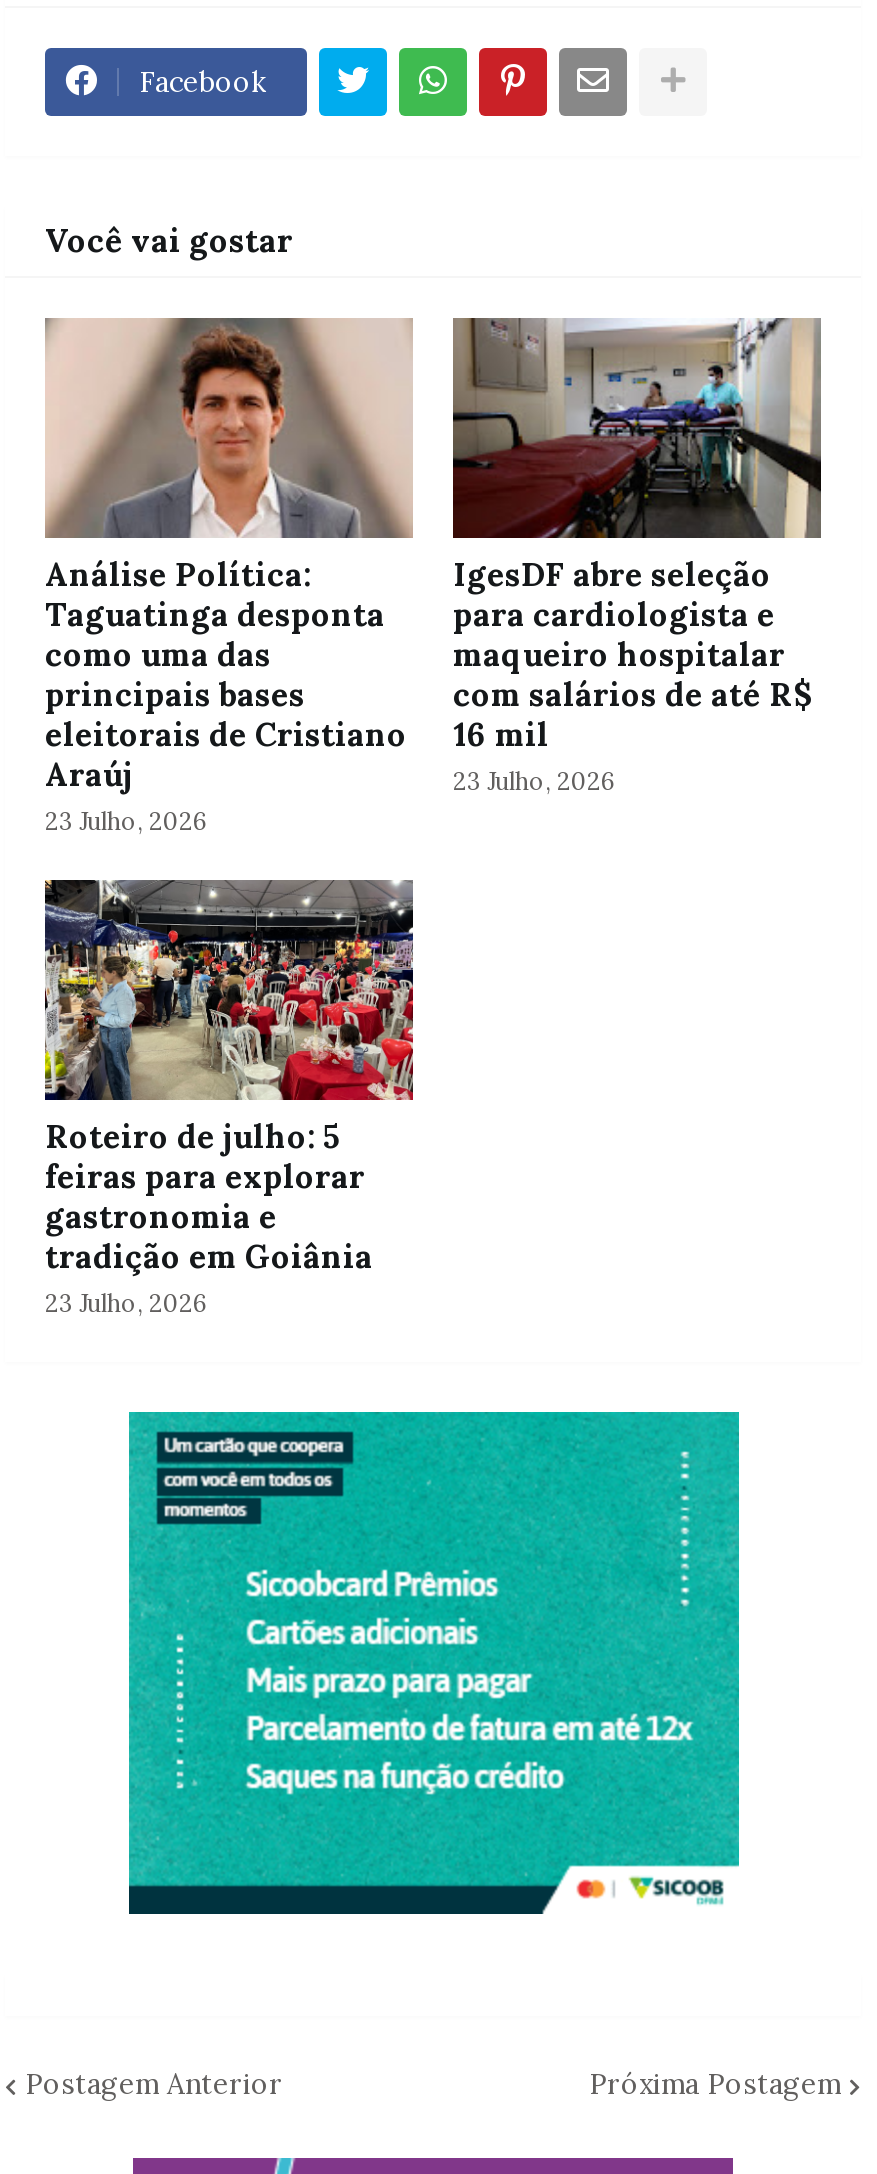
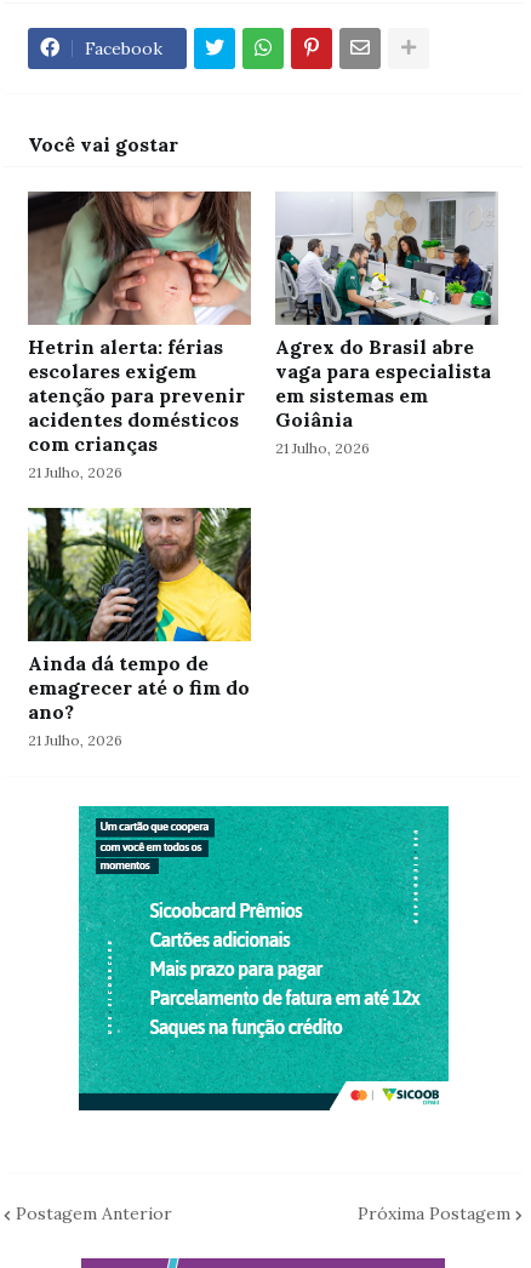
- [image]
- Análise Política:
- Taguatinga desponta
- como uma das
- principais bases
- eleitorais de Cristiano
- Araúj
- 23 Julho, 2026
+ [image]
+ Hetrin alerta: férias
+ escolares exigem
+ atenção para prevenir
+ acidentes domésticos
+ com crianças
+ 21 Julho, 2026

- [image]
- IgesDF abre seleção
- para cardiologista e
- maqueiro hospitalar
- com salários de até R$
- 16 mil
- 23 Julho, 2026
+ [image]
+ Agrex do Brasil abre
+ vaga para especialista
+ em sistemas em
+ Goiânia
+ 21 Julho, 2026

- [image]
- Roteiro de julho: 5
- feiras para explorar
- gastronomia e
- tradição em Goiânia
- 23 Julho, 2026
+ [image]
+ Ainda dá tempo de
+ emagrecer até o fim do
+ ano?
+ 21 Julho, 2026
